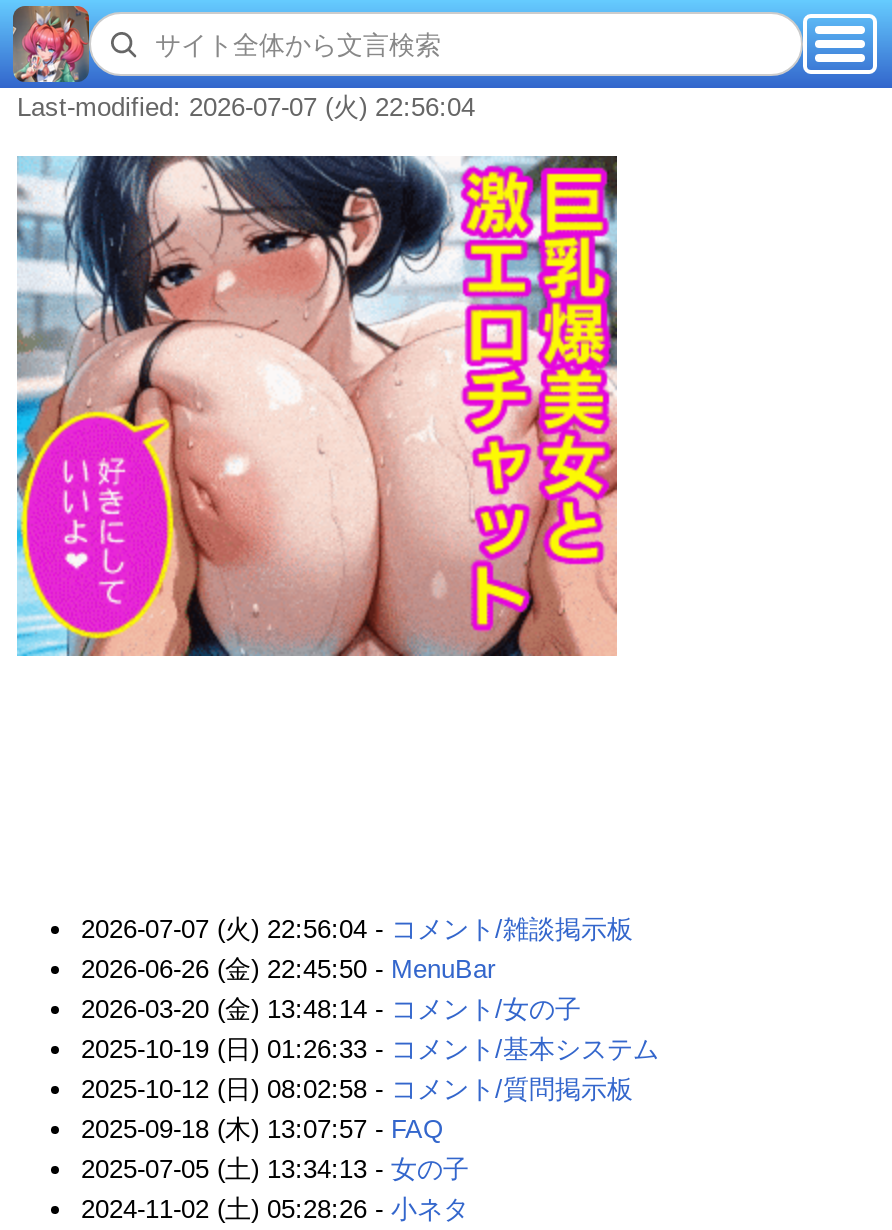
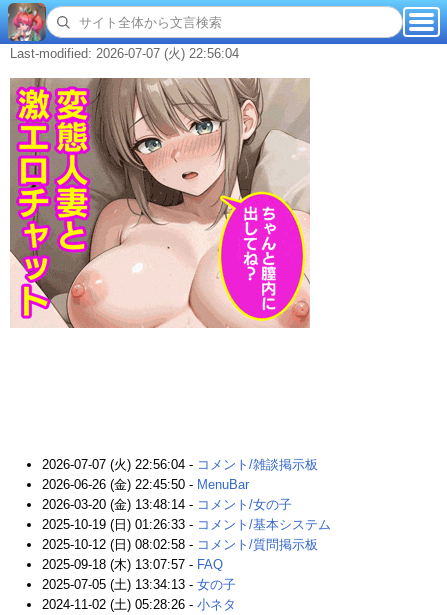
- [image]
+ [image]
